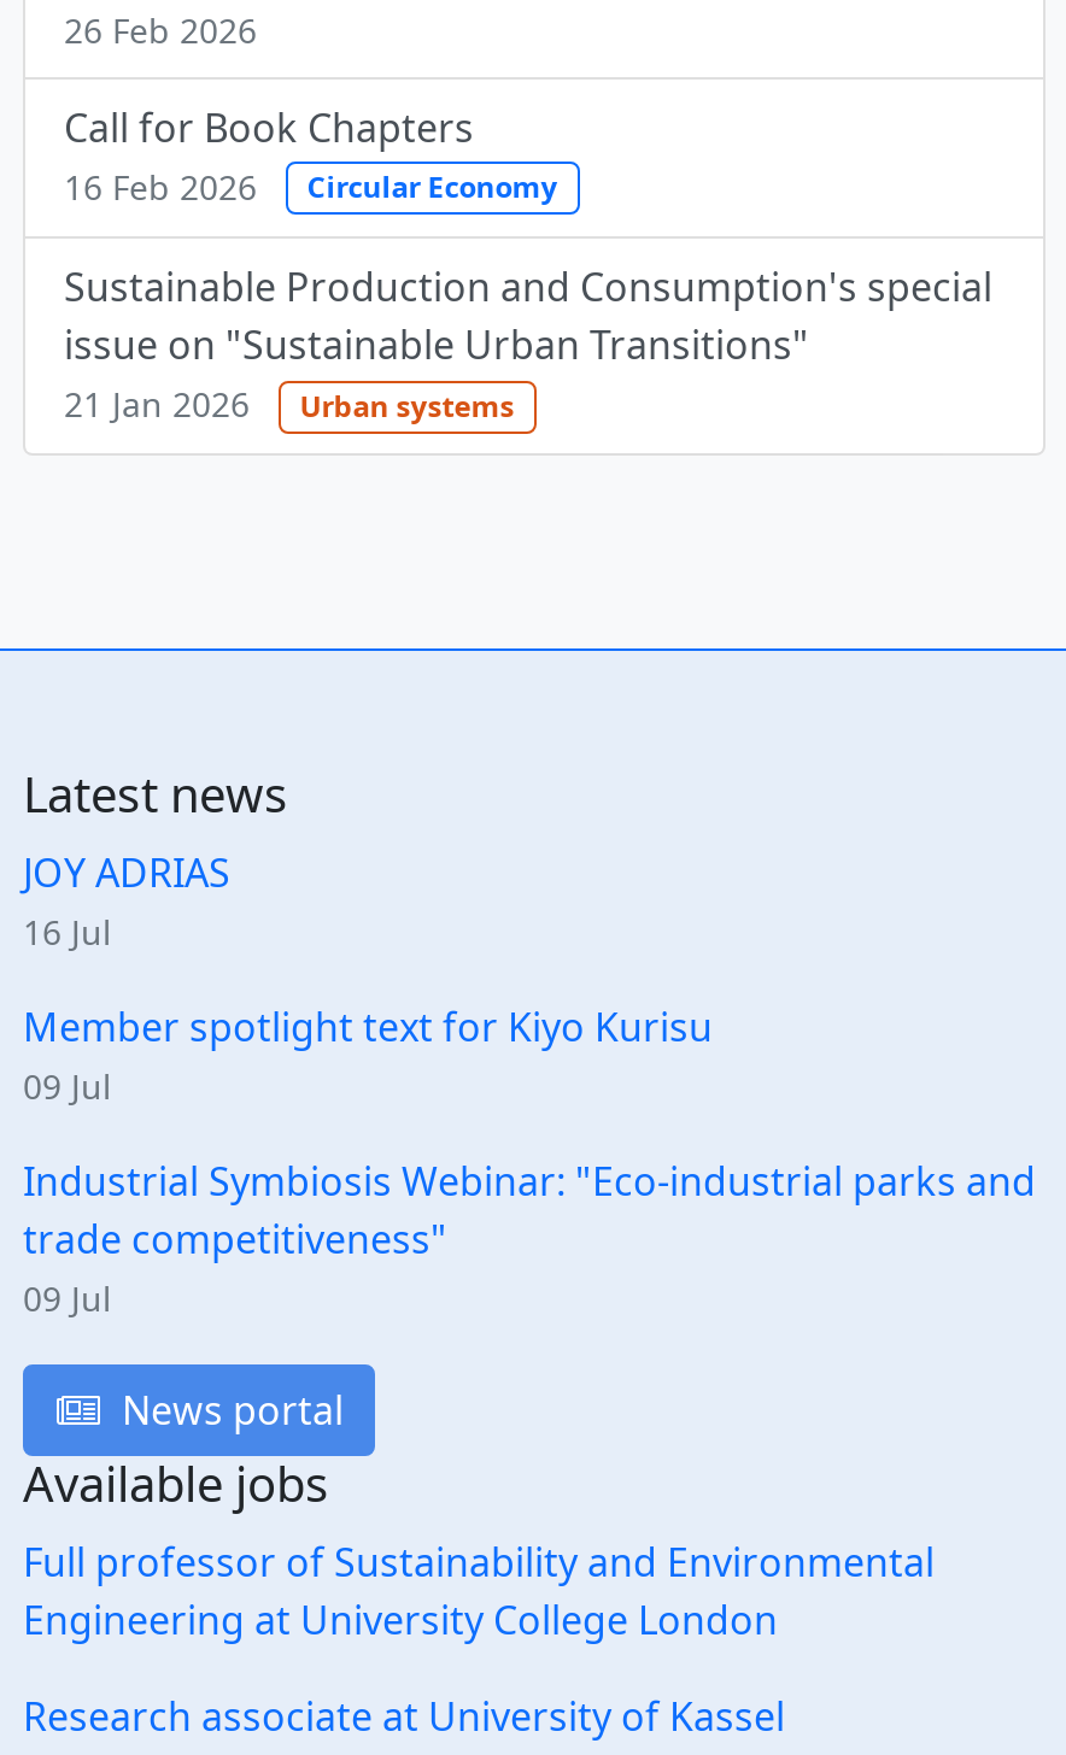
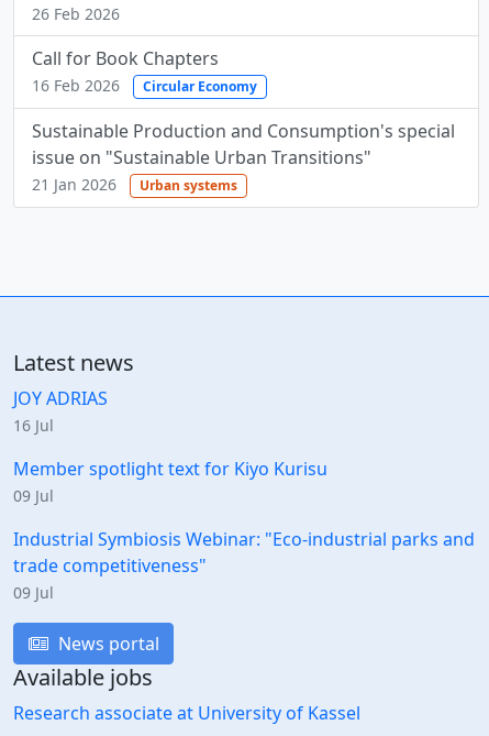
- Full professor of Sustainability and Environmental
- Engineering at University College London
